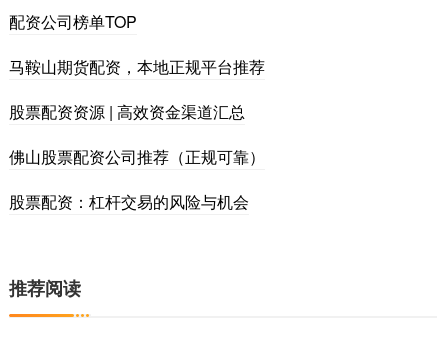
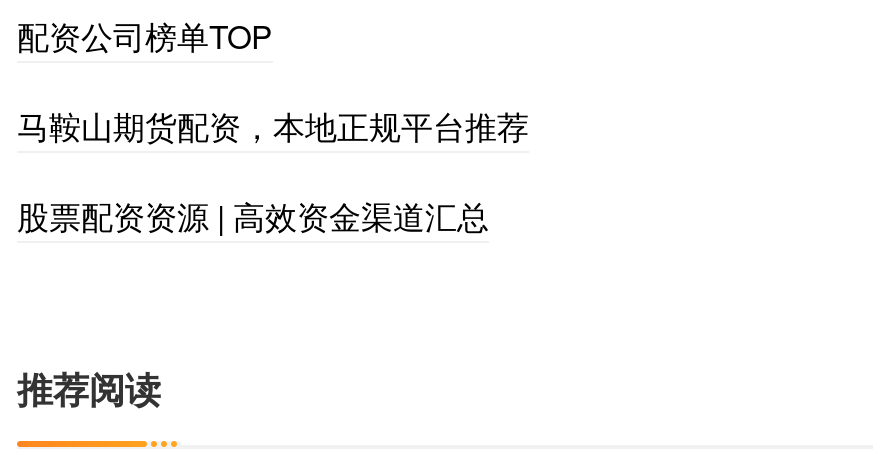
- 佛山股票配资公司推荐（正规可靠）
- 股票配资：杠杆交易的风险与机会
